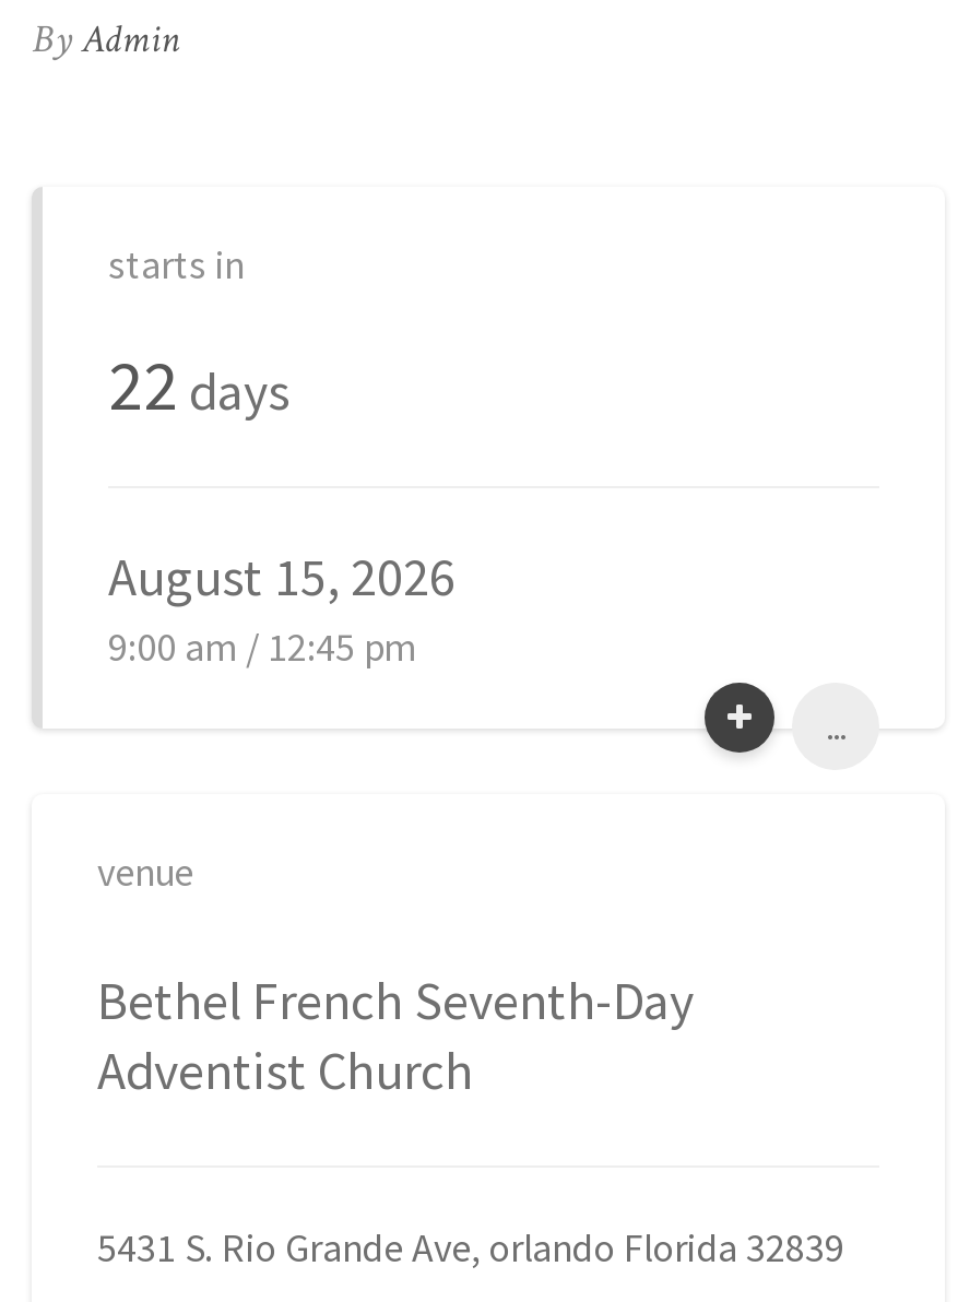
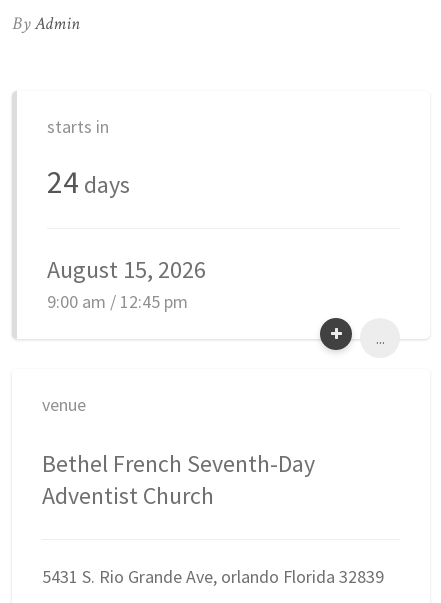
- 22 days
+ 24 days
